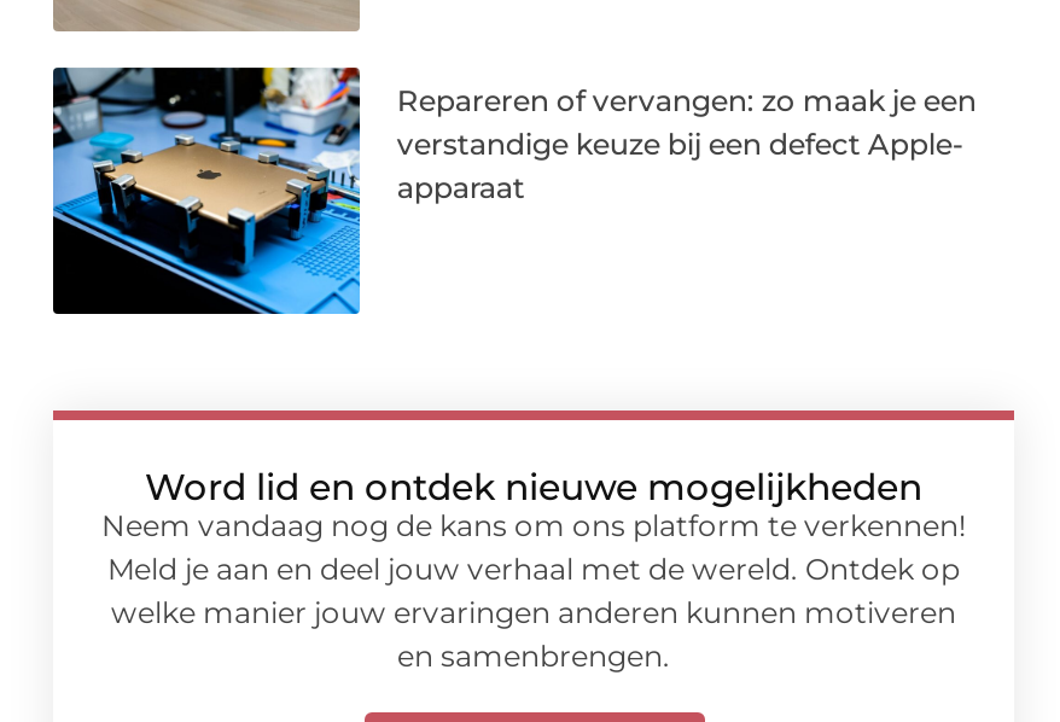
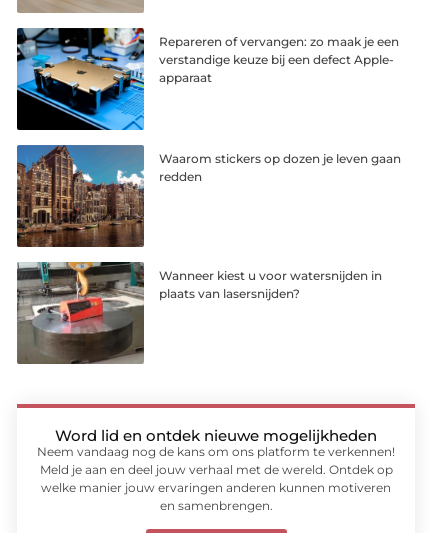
+ [image]
+ Waarom stickers op dozen je leven gaan
+ redden

+ [image]
+ Wanneer kiest u voor watersnijden in
+ plaats van lasersnijden?
